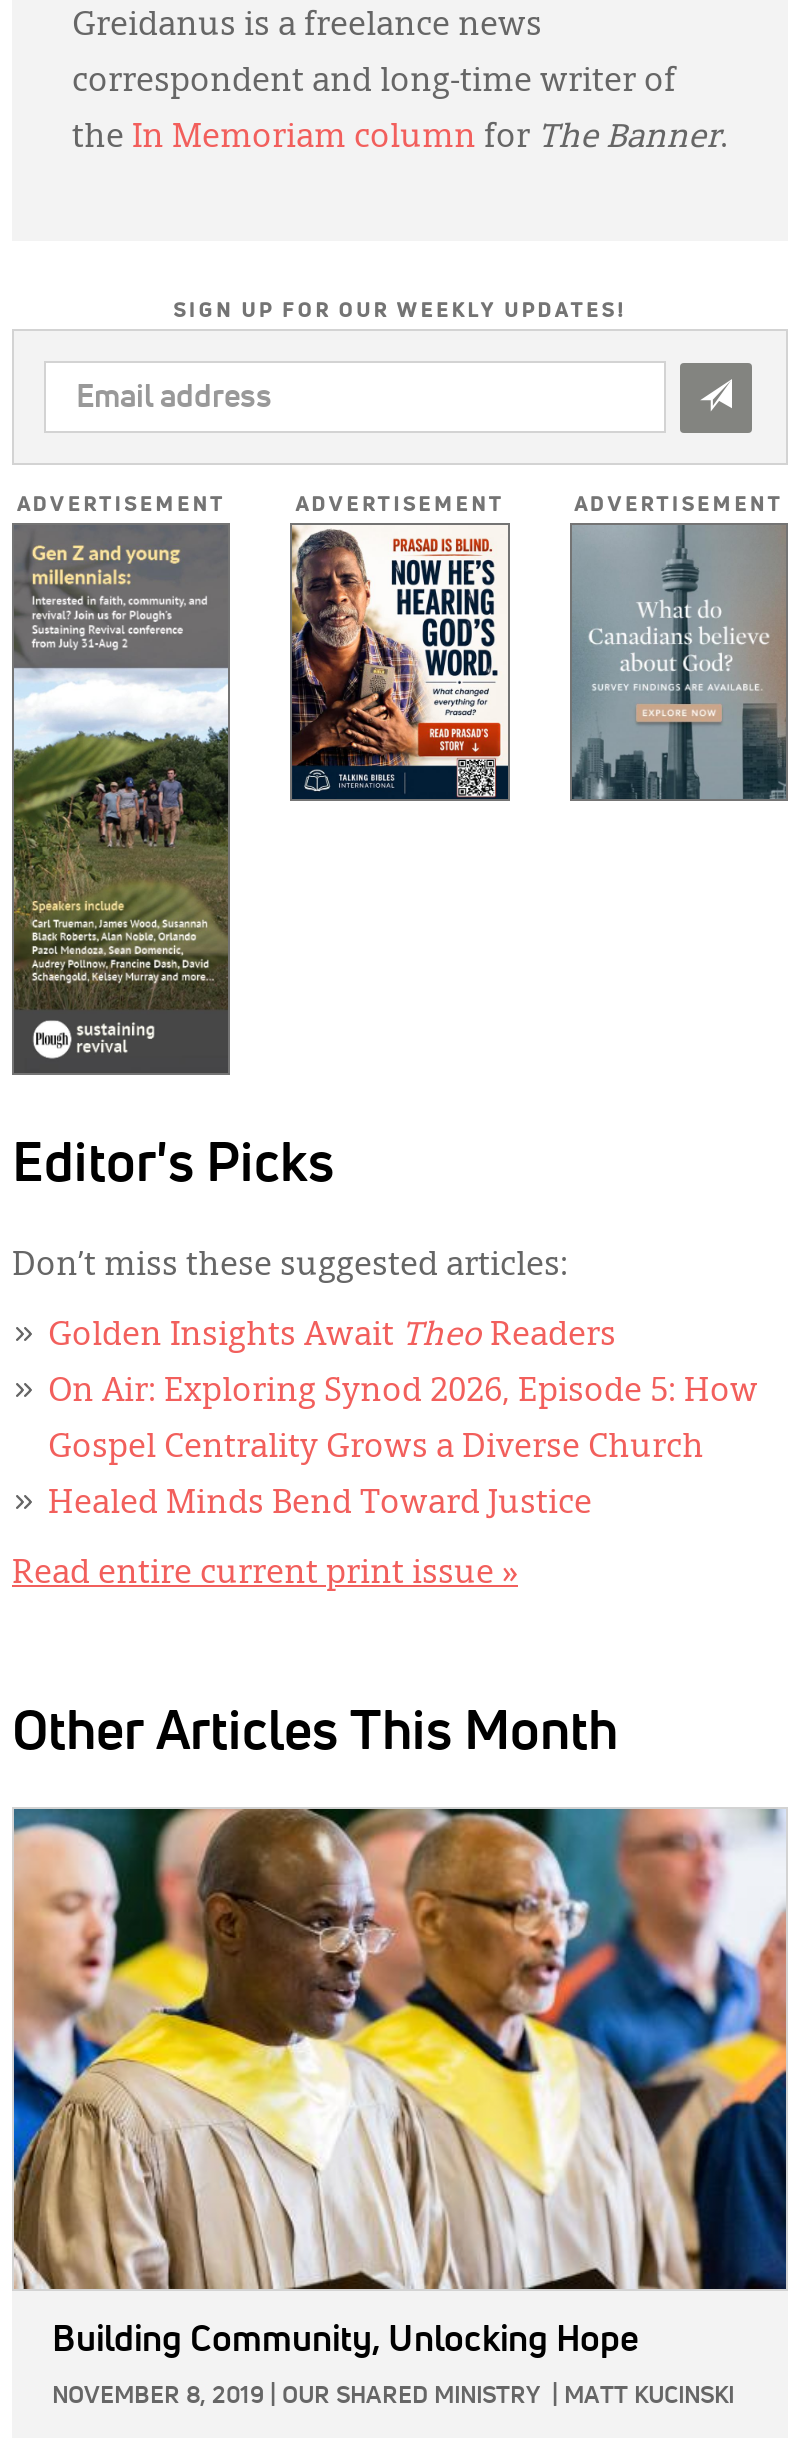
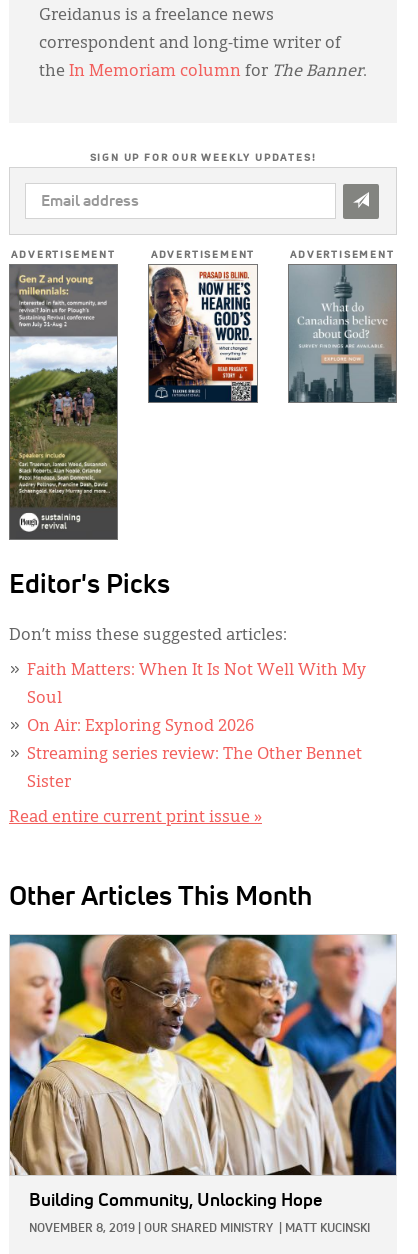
- Golden Insights Await Theo Readers
- On Air: Exploring Synod 2026, Episode 5: How
- Gospel Centrality Grows a Diverse Church
- Healed Minds Bend Toward Justice
+ Faith Matters: When It Is Not Well With My
+ Soul
+ On Air: Exploring Synod 2026
+ Streaming series review: The Other Bennet
+ Sister
